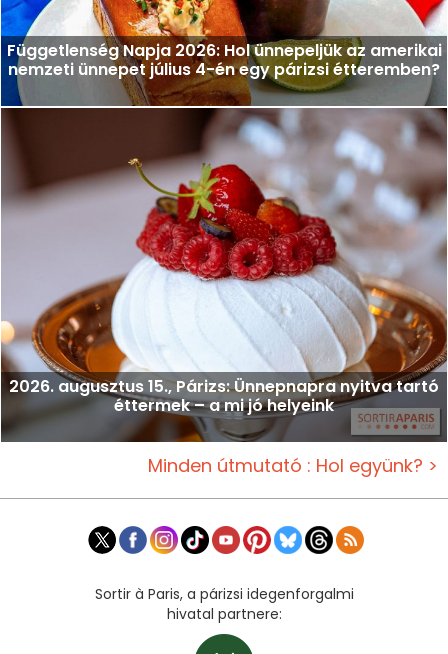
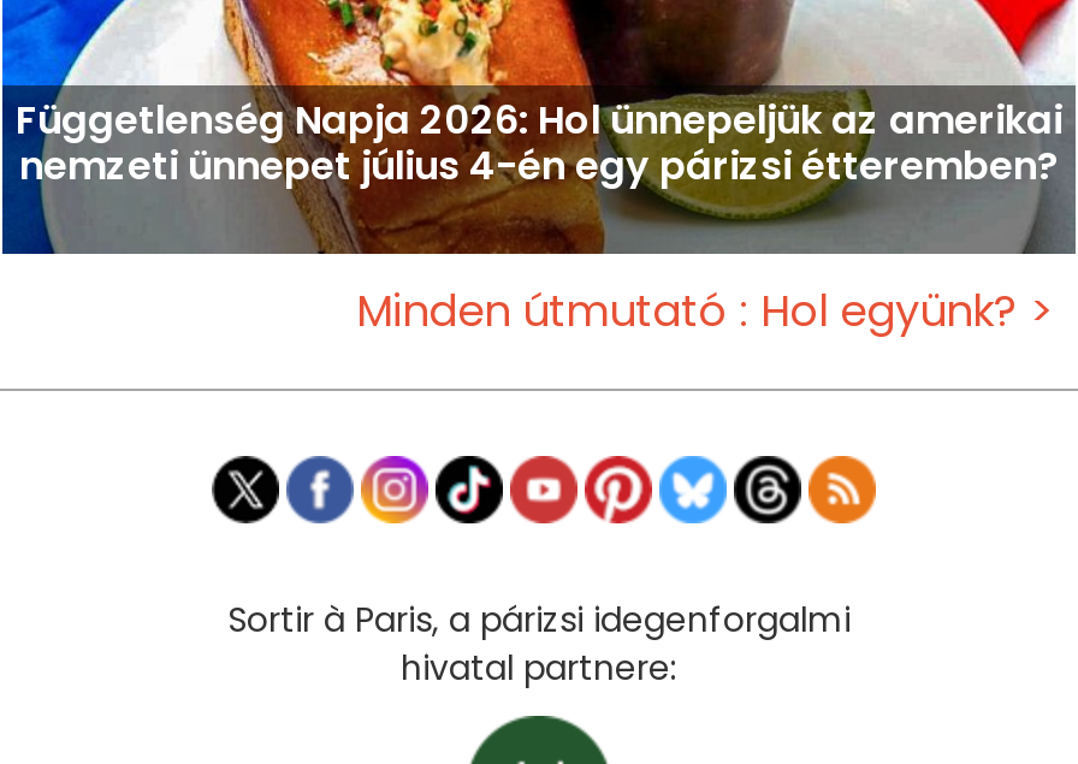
- [image]
- 2026. augusztus 15., Párizs: Ünnepnapra nyitva tartó
- éttermek – a mi jó helyeink
